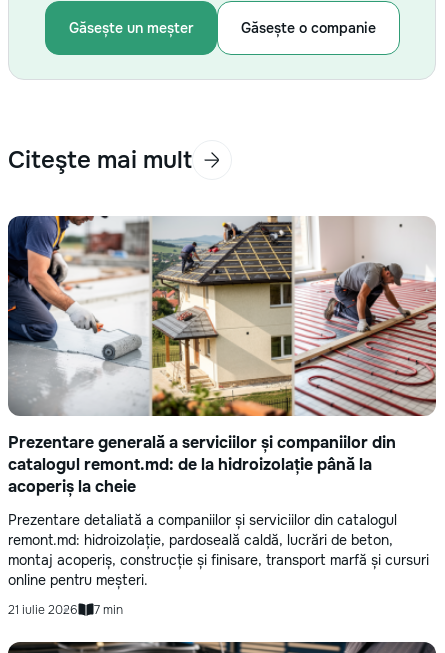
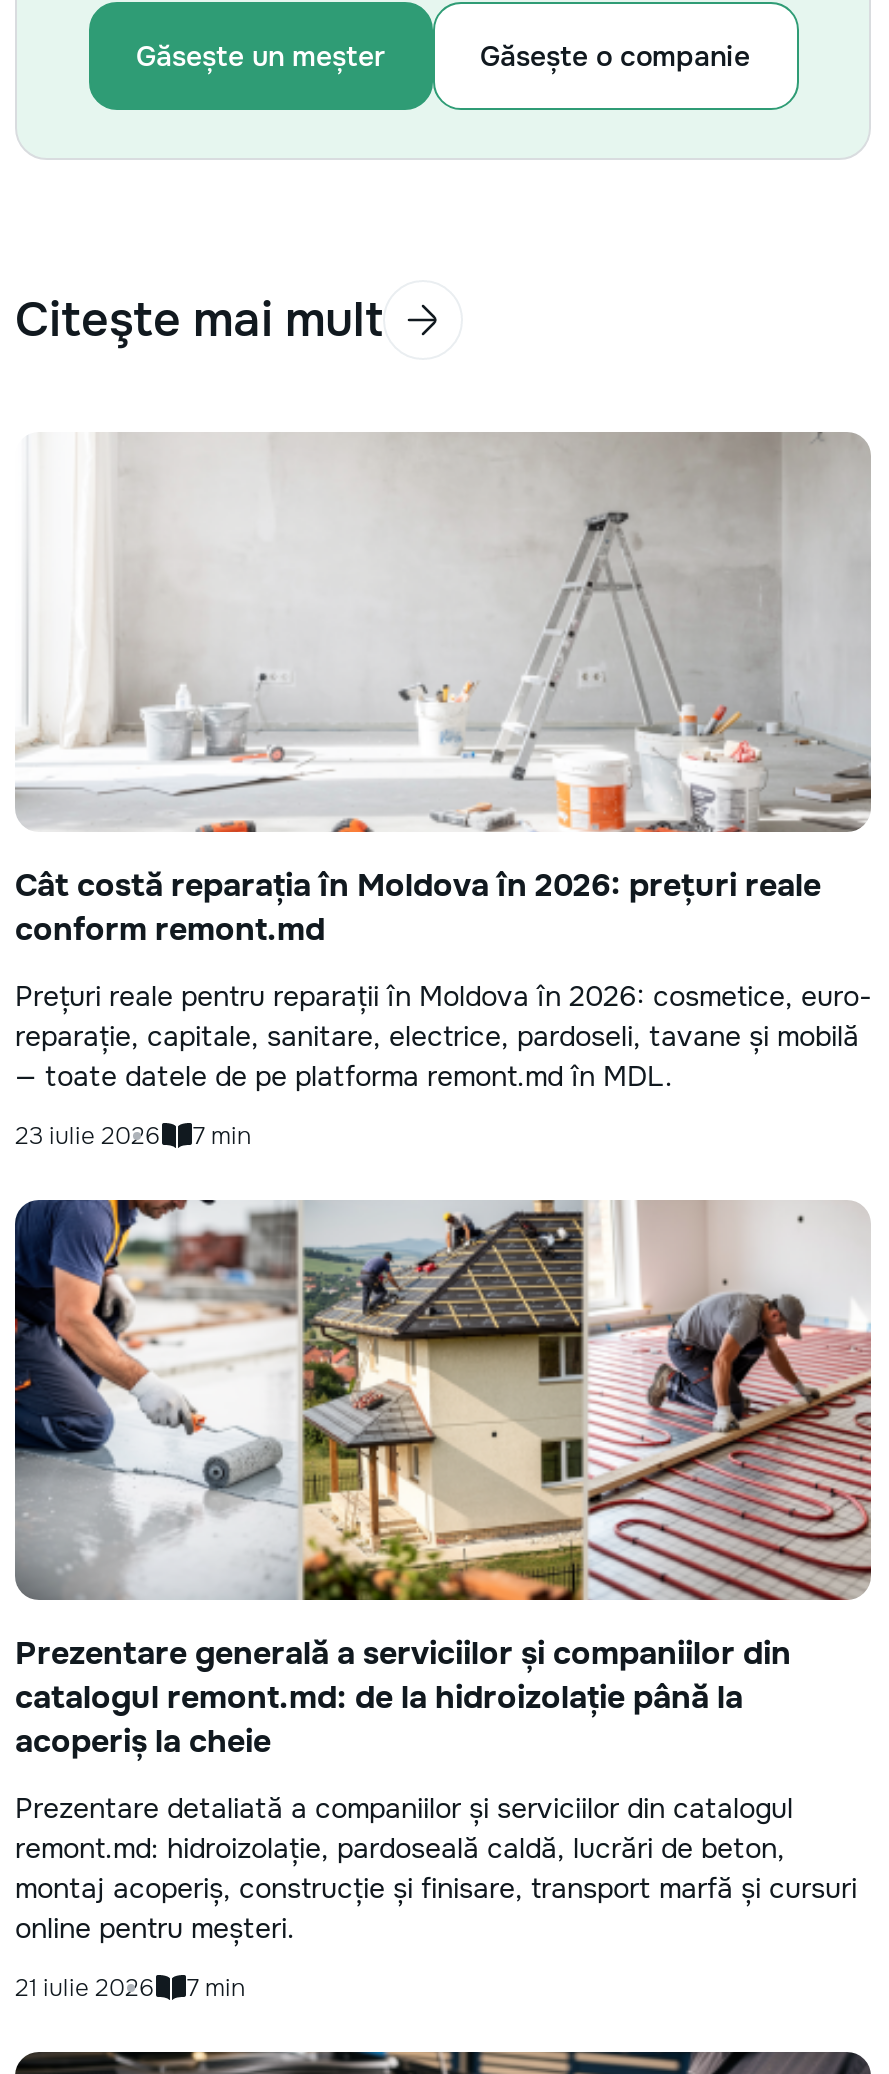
+ [image]
+ Cât costă reparația în Moldova în 2026: prețuri reale
+ conform remont.md
+ Prețuri reale pentru reparații în Moldova în 2026: cosmetice, euro-
+ reparație, capitale, sanitare, electrice, pardoseli, tavane și mobilă
+ — toate datele de pe platforma remont.md în MDL.
+ 23 iulie 2026
+ 7 min
